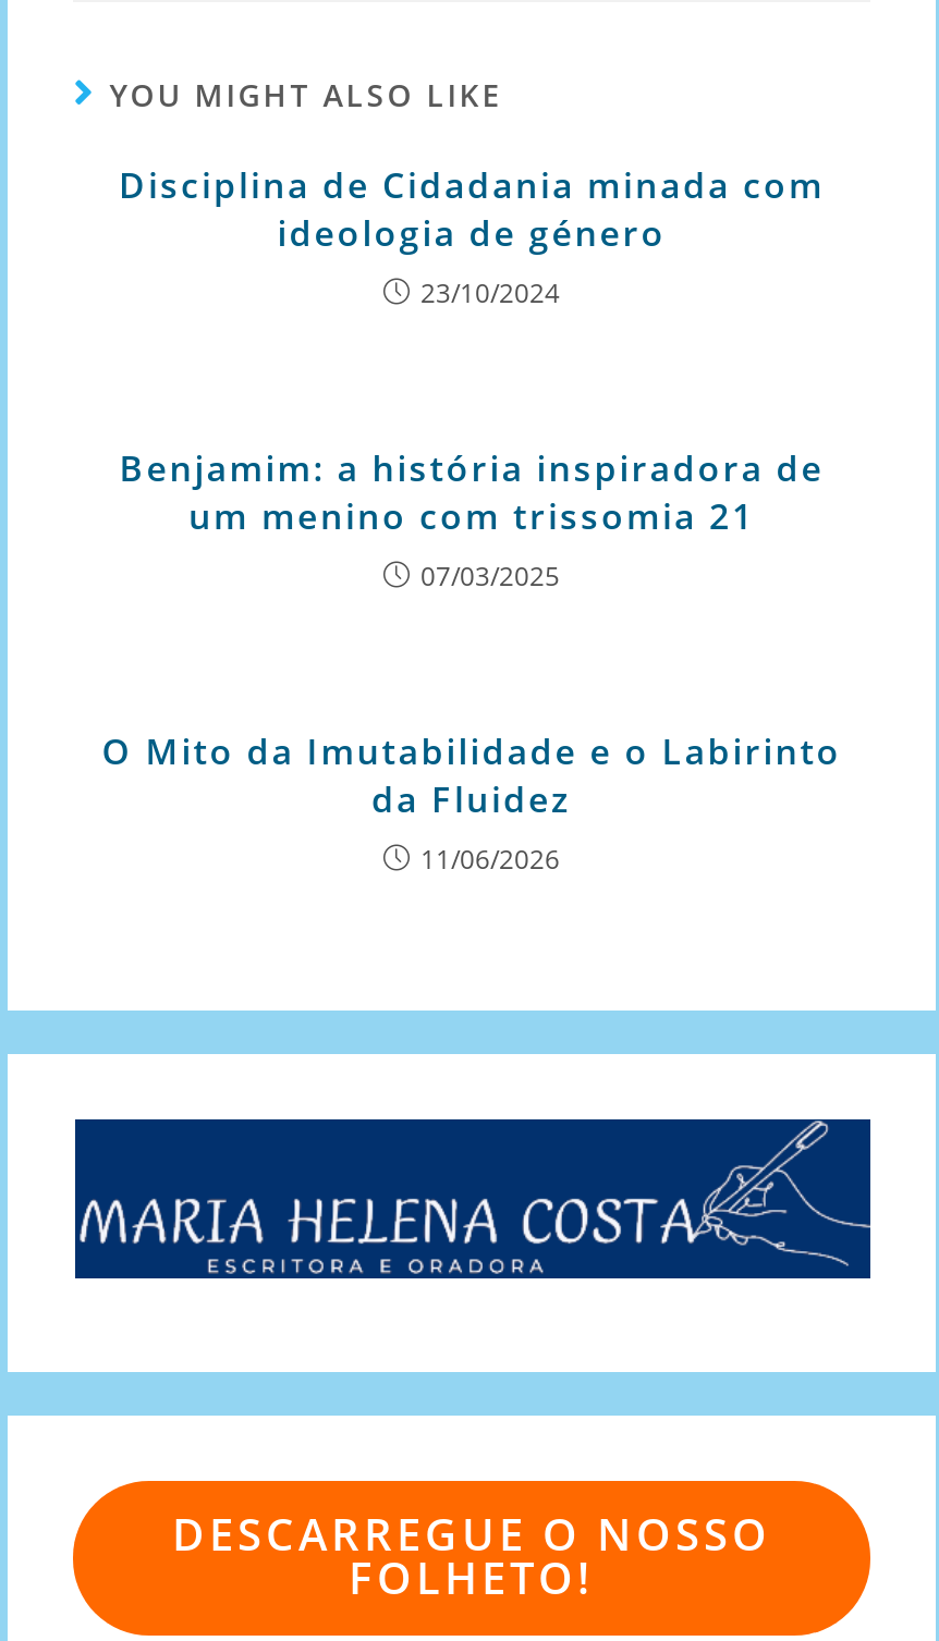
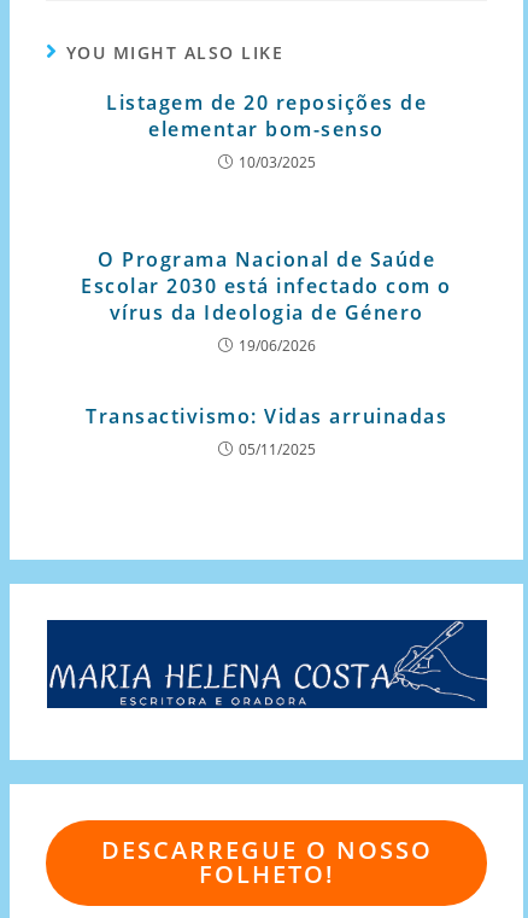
- Disciplina de Cidadania minada com
- ideologia de género
- 23/10/2024
+ Listagem de 20 reposições de
+ elementar bom-senso
+ 10/03/2025

- Benjamim: a história inspiradora de
- um menino com trissomia 21
- 07/03/2025
+ O Programa Nacional de Saúde
+ Escolar 2030 está infectado com o
+ vírus da Ideologia de Género
+ 19/06/2026

- O Mito da Imutabilidade e o Labirinto
- da Fluidez
- 11/06/2026
+ Transactivismo: Vidas arruinadas
+ 05/11/2025
